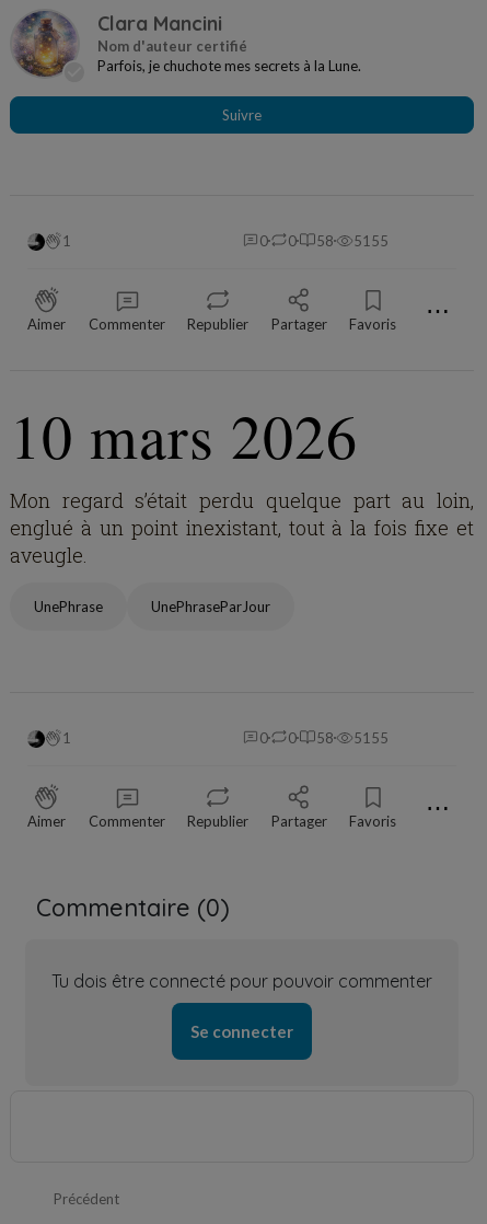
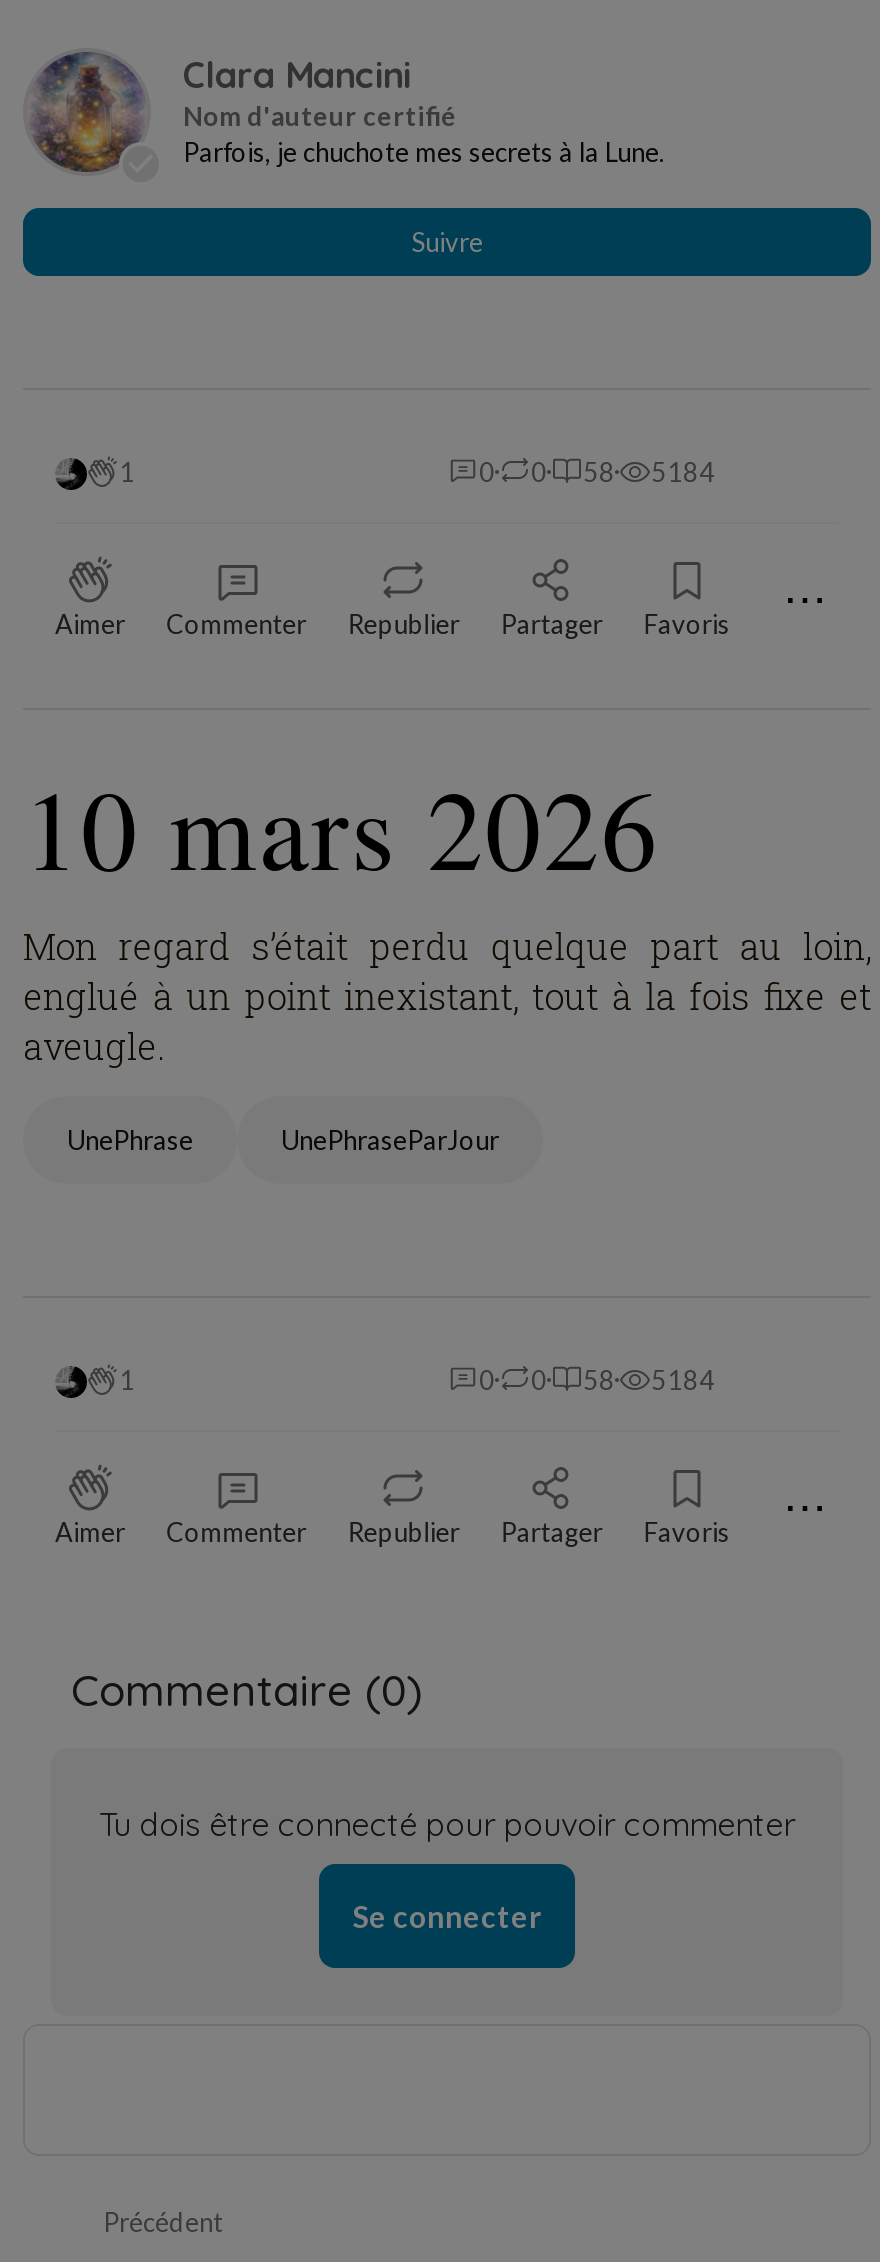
- 0 0 58 5155
+ 0 0 58 5184

- 0 0 58 5155
+ 0 0 58 5184
